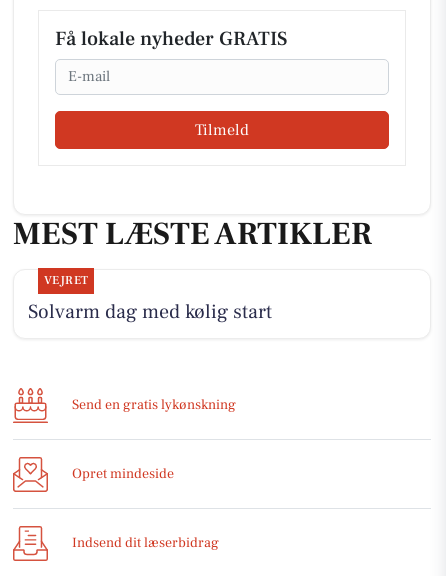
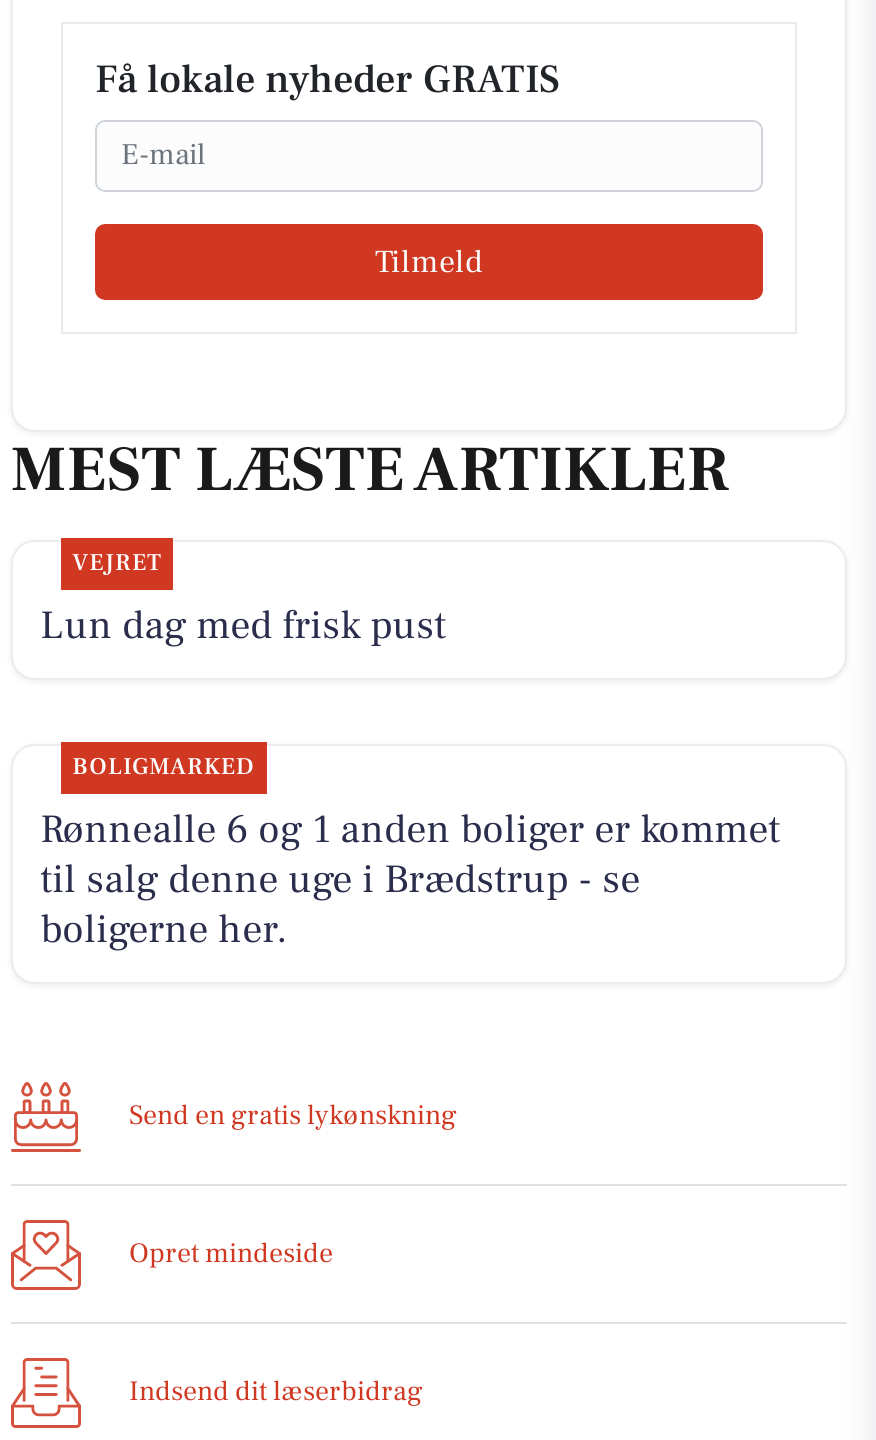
- Solvarm dag med kølig start
+ Lun dag med frisk pust
+ BOLIGMARKED
+ Rønnealle 6 og 1 anden boliger er kommet
+ til salg denne uge i Brædstrup - se
+ boligerne her.
